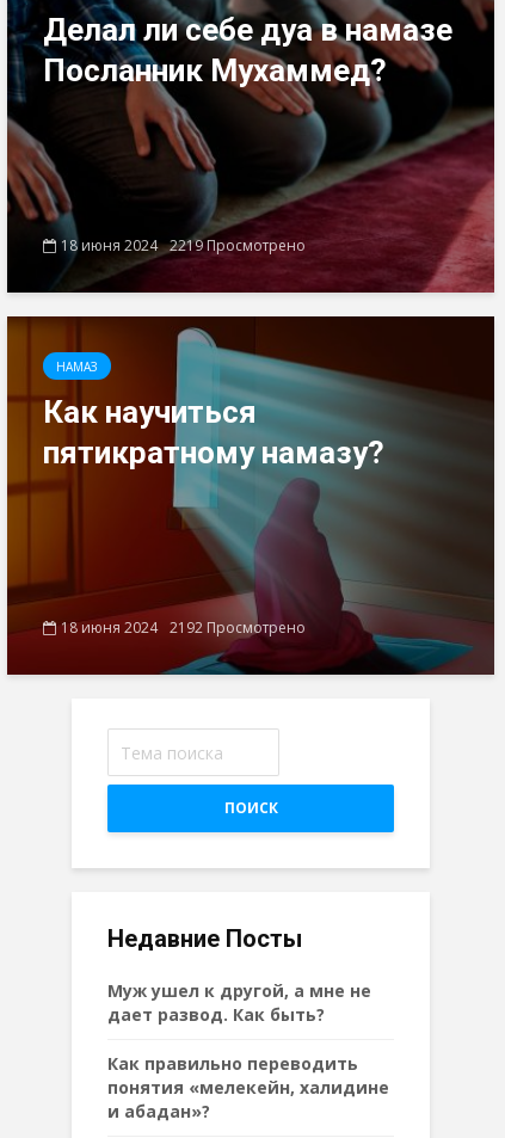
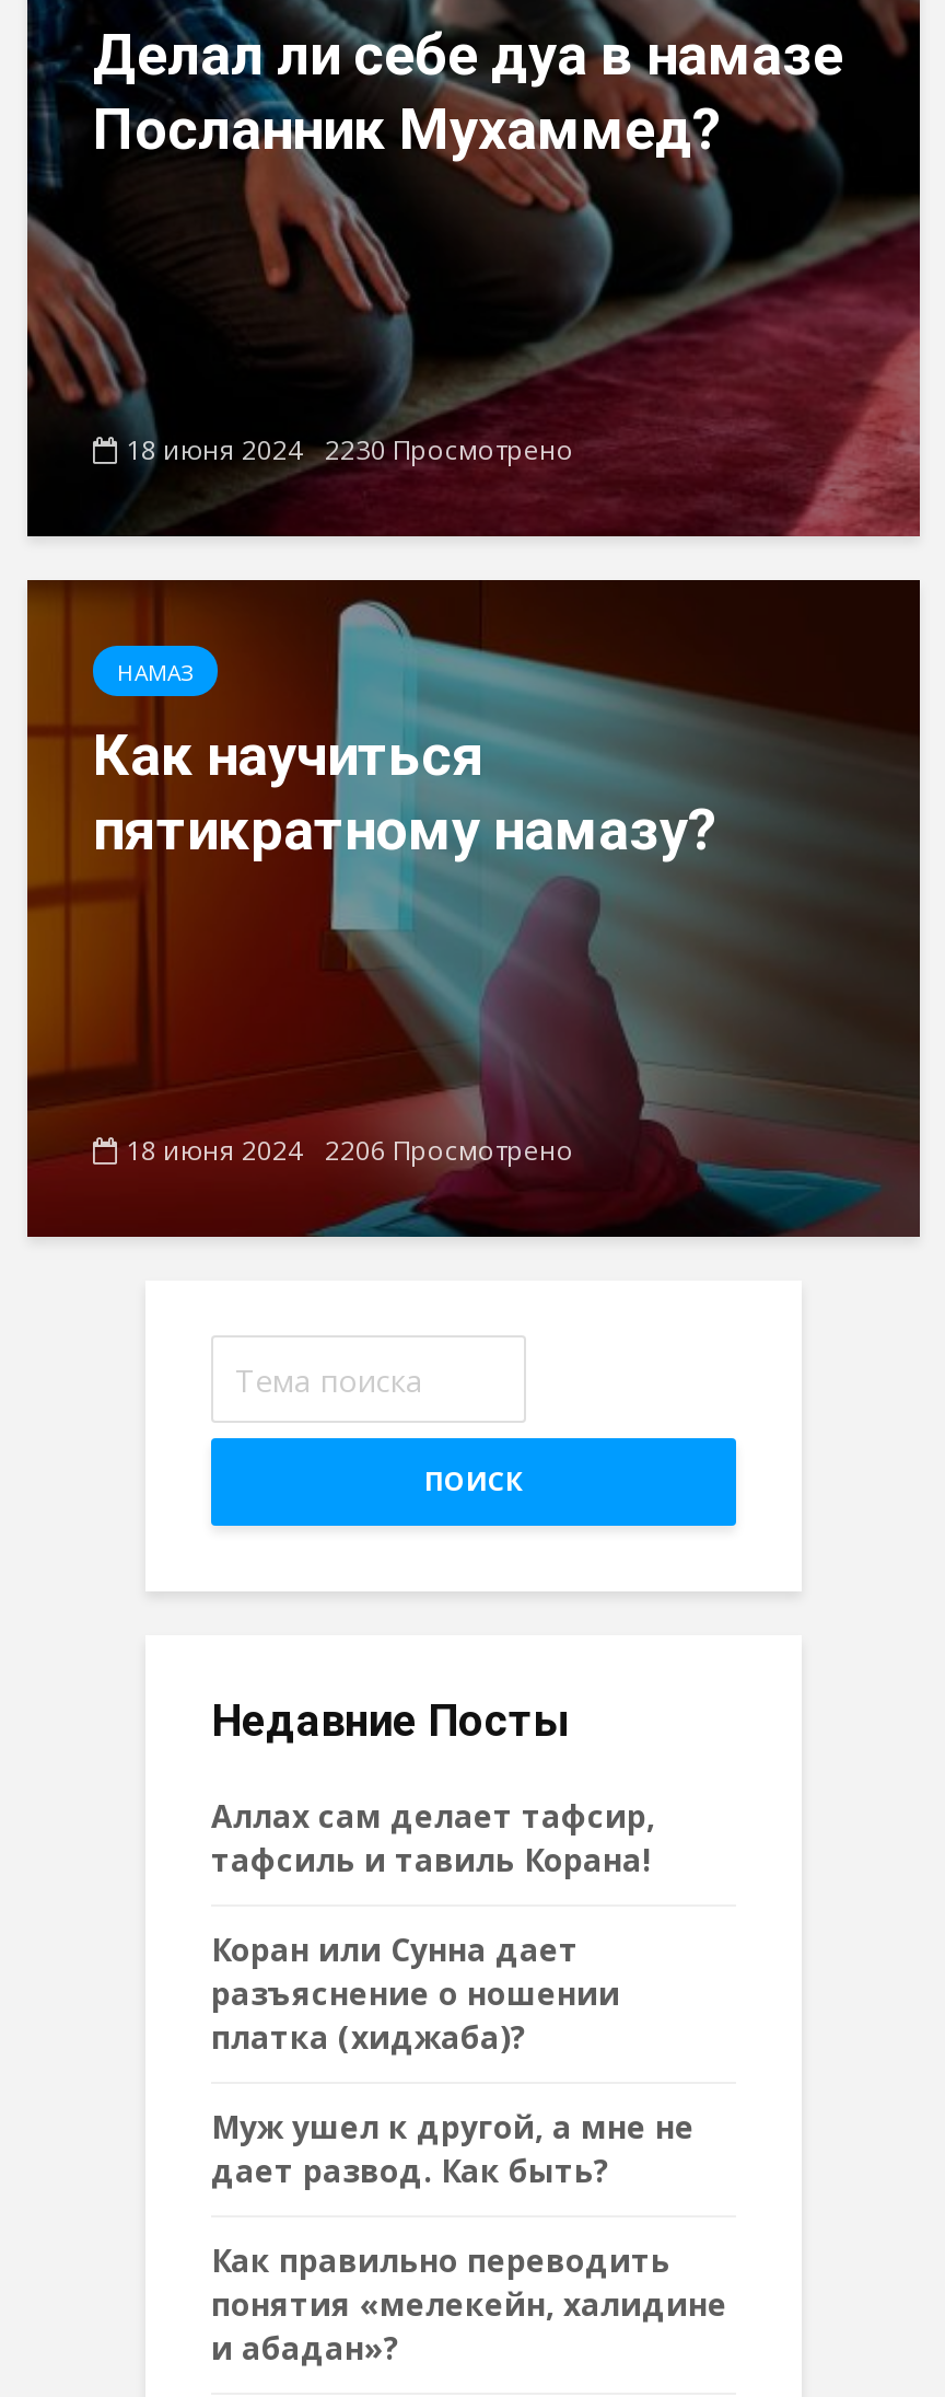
- 18 июня 2024 2219 Просмотрено
+ 18 июня 2024 2230 Просмотрено

- 18 июня 2024 2192 Просмотрено
+ 18 июня 2024 2206 Просмотрено

+ Аллах сам делает тафсир,
+ тафсиль и тавиль Корана!
+ Коран или Сунна дает
+ разъяснение о ношении
+ платка (хиджаба)?
